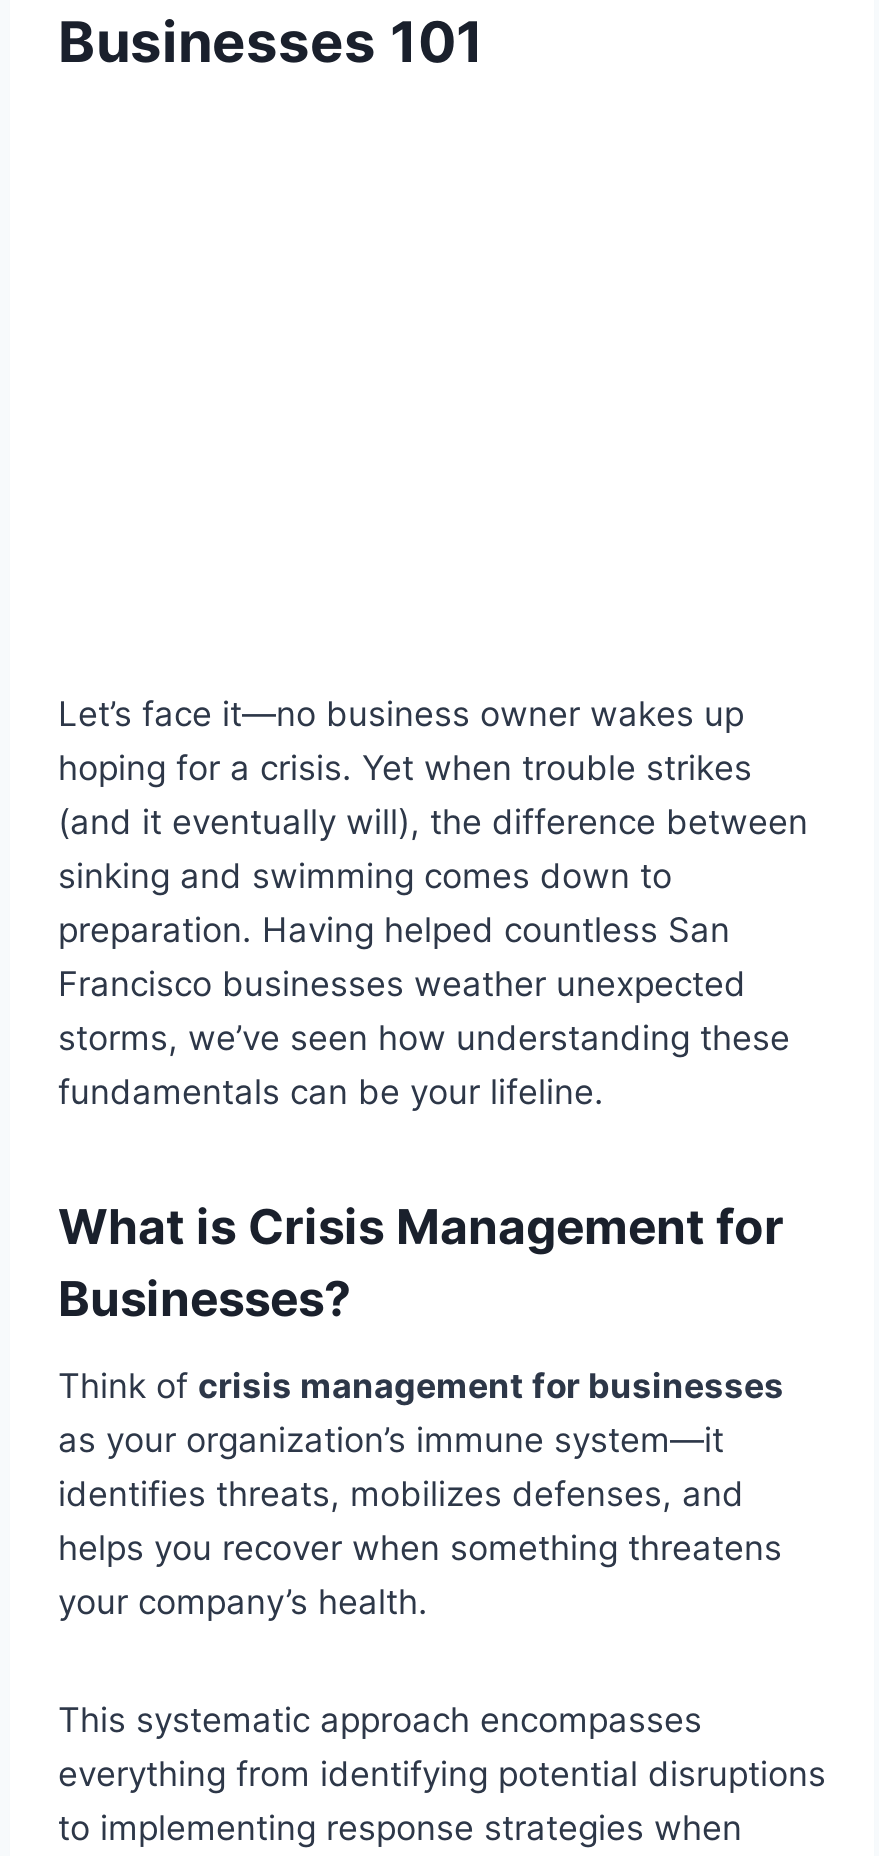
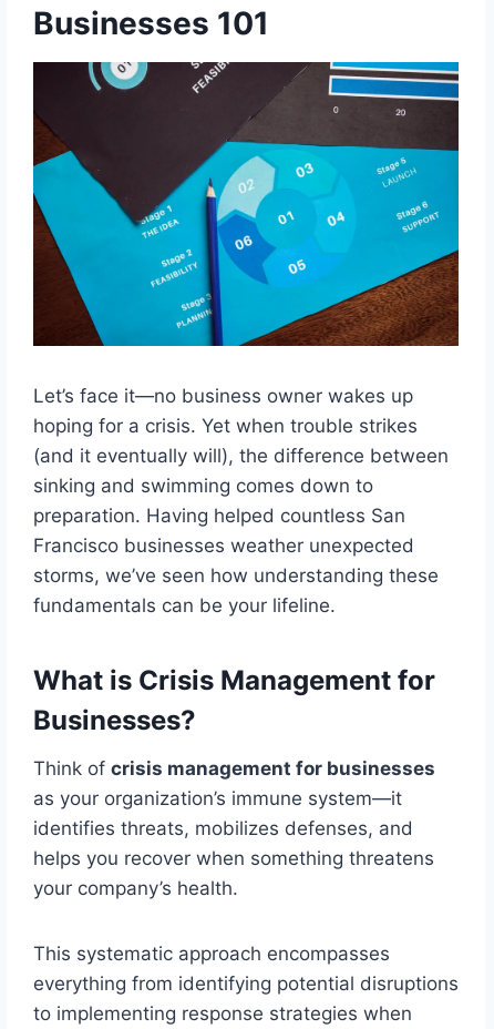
+ [image]
